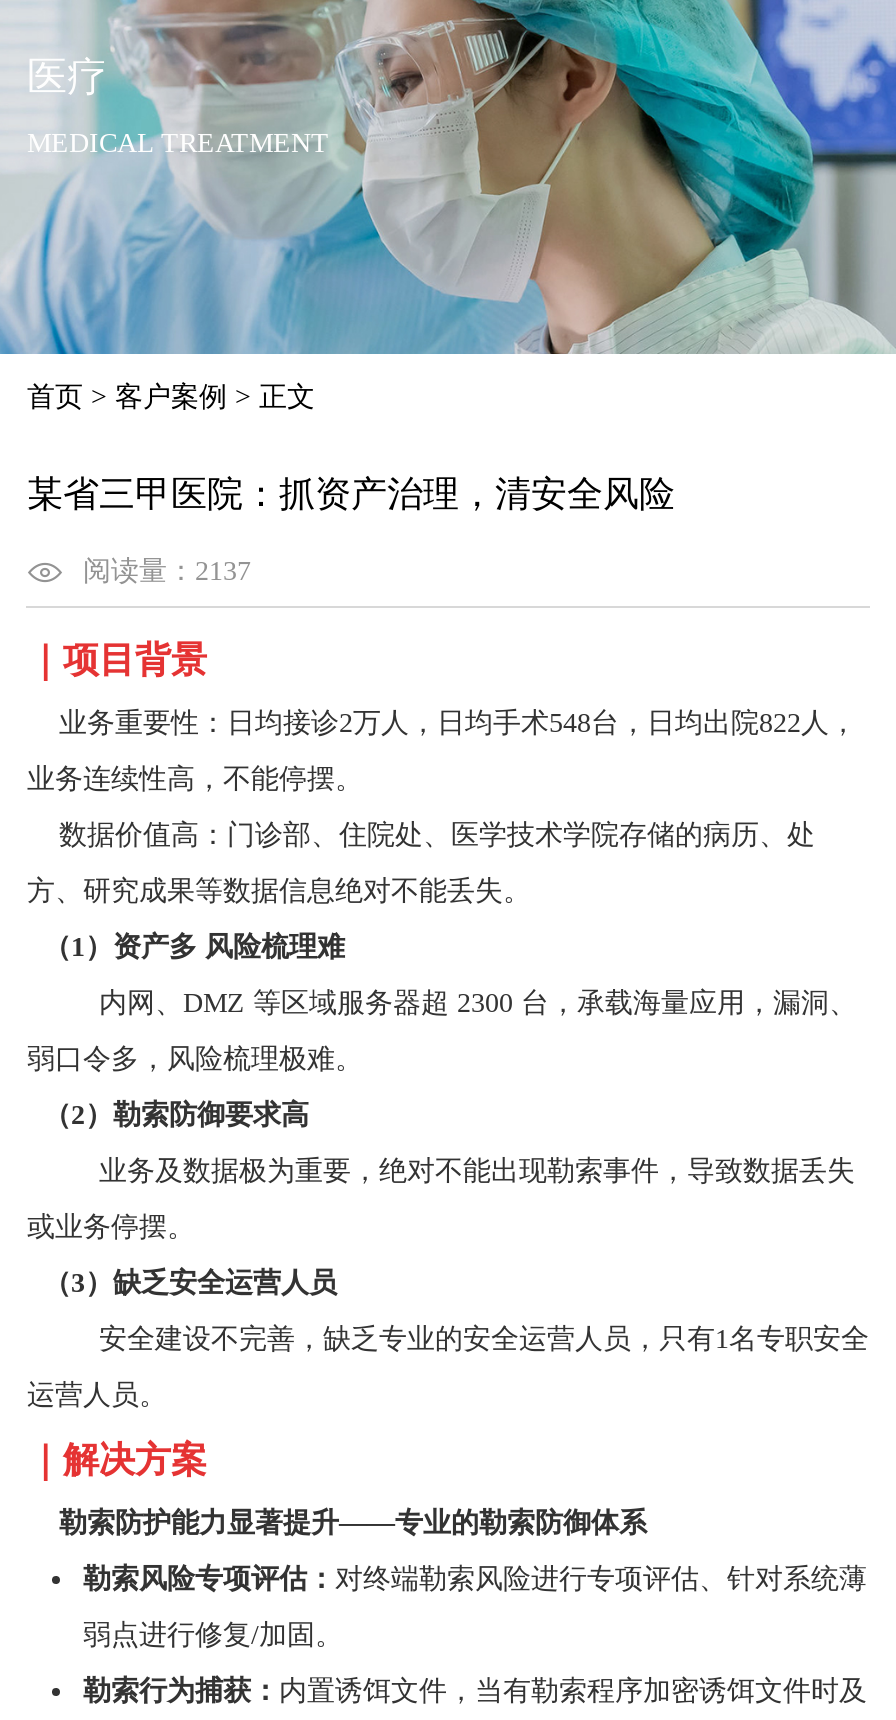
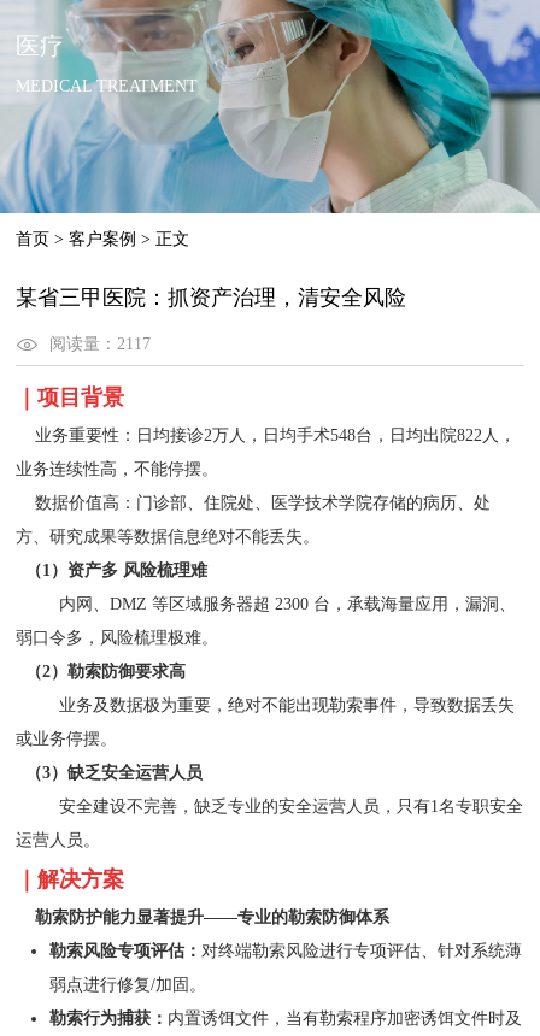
- 阅读量：2137
+ 阅读量：2117
